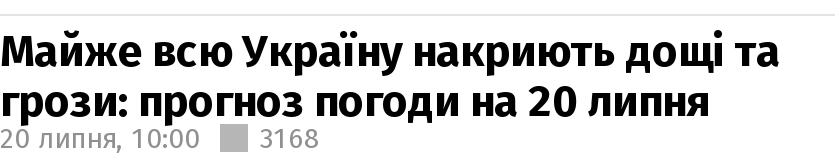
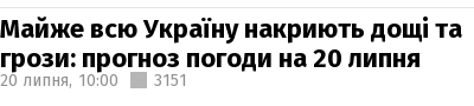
- 20 липня, 10:00 3168
+ 20 липня, 10:00 3151
